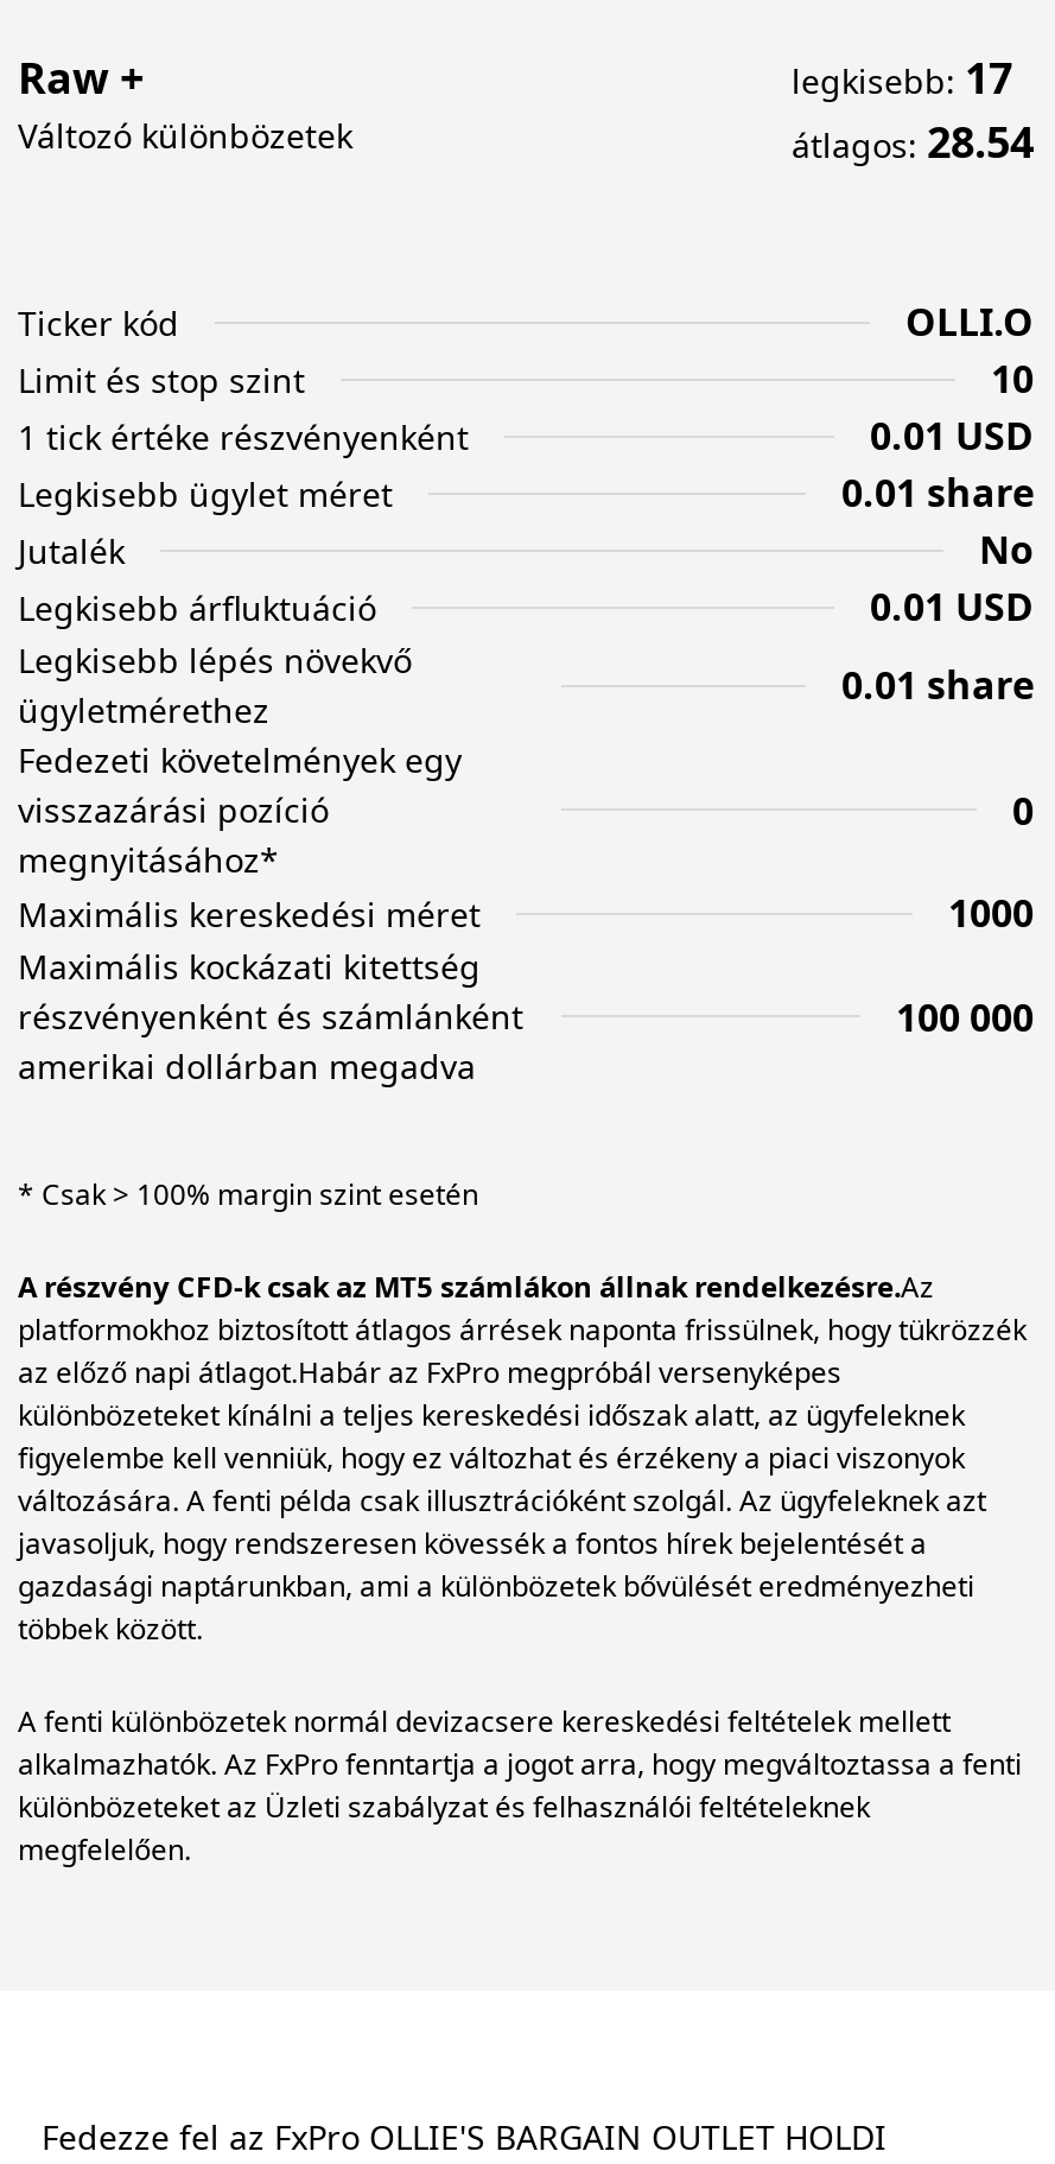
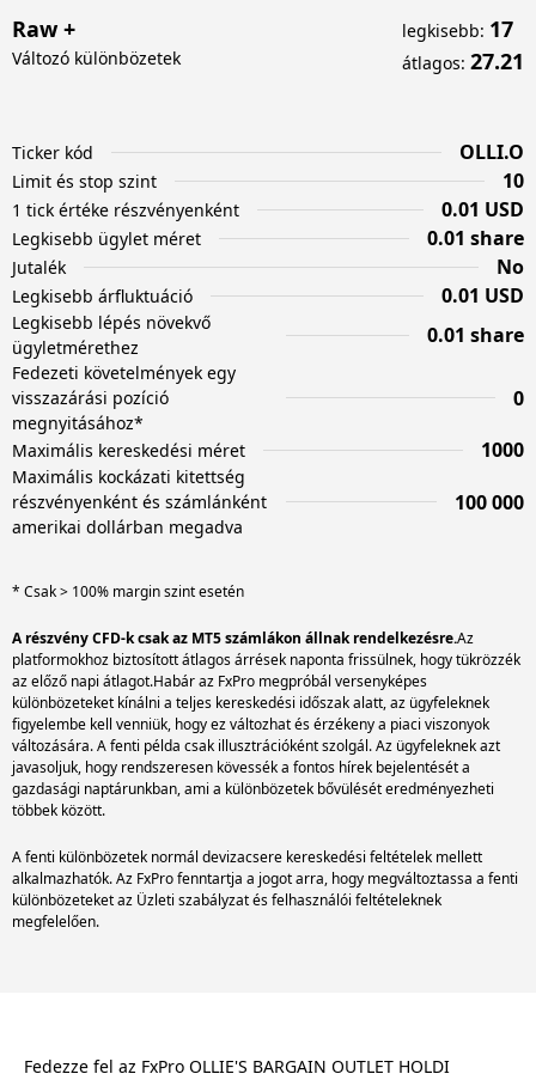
- átlagos: 28.54
+ átlagos: 27.21
